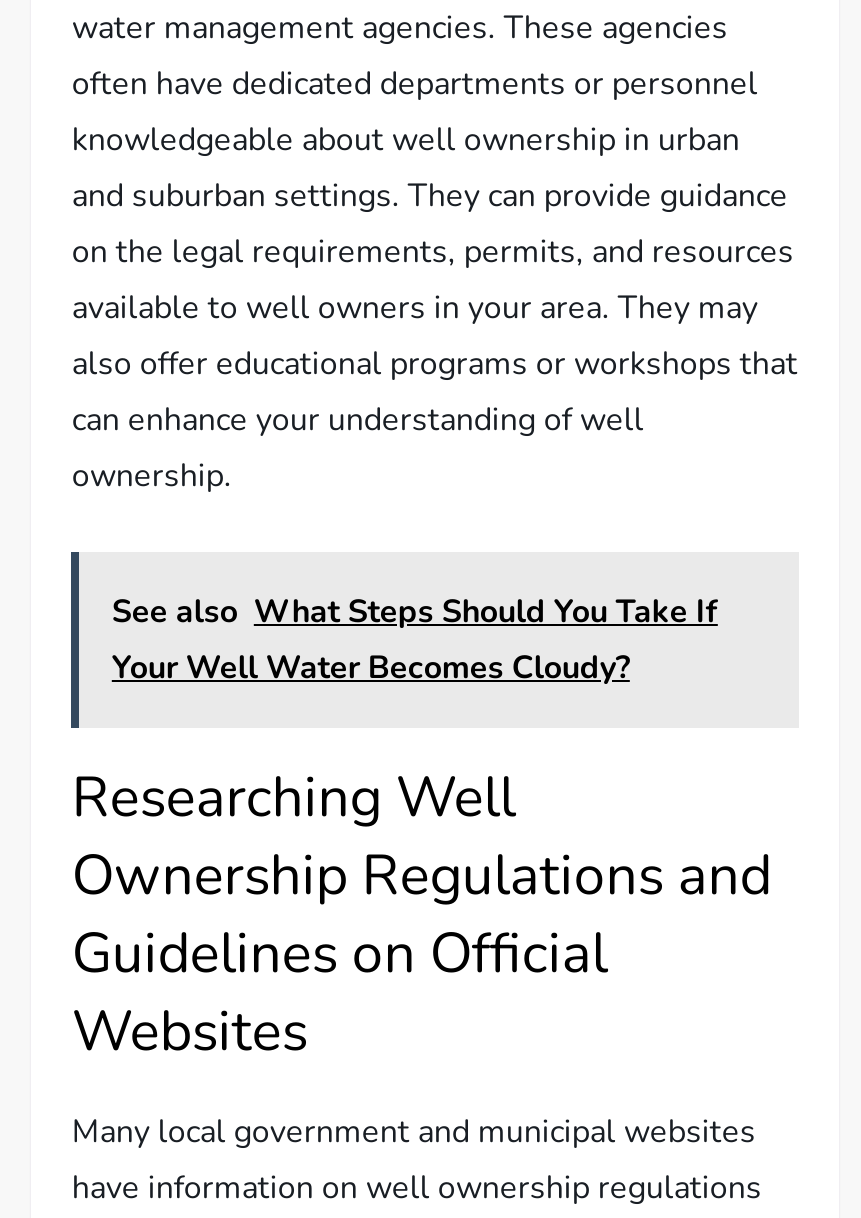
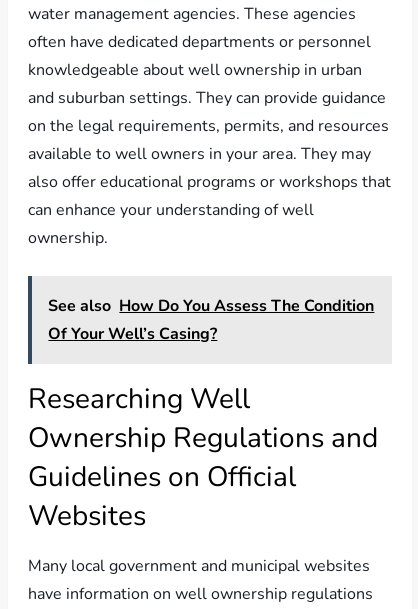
- See also What Steps Should You Take If
- Your Well Water Becomes Cloudy?
+ See also How Do You Assess The Condition
+ Of Your Well’s Casing?
